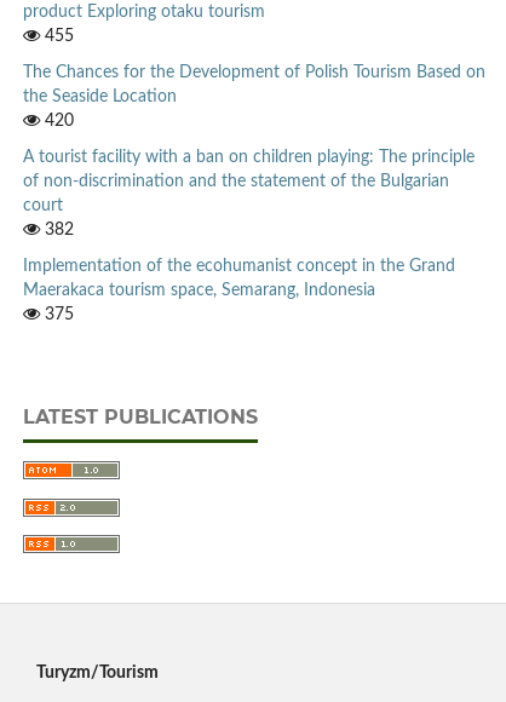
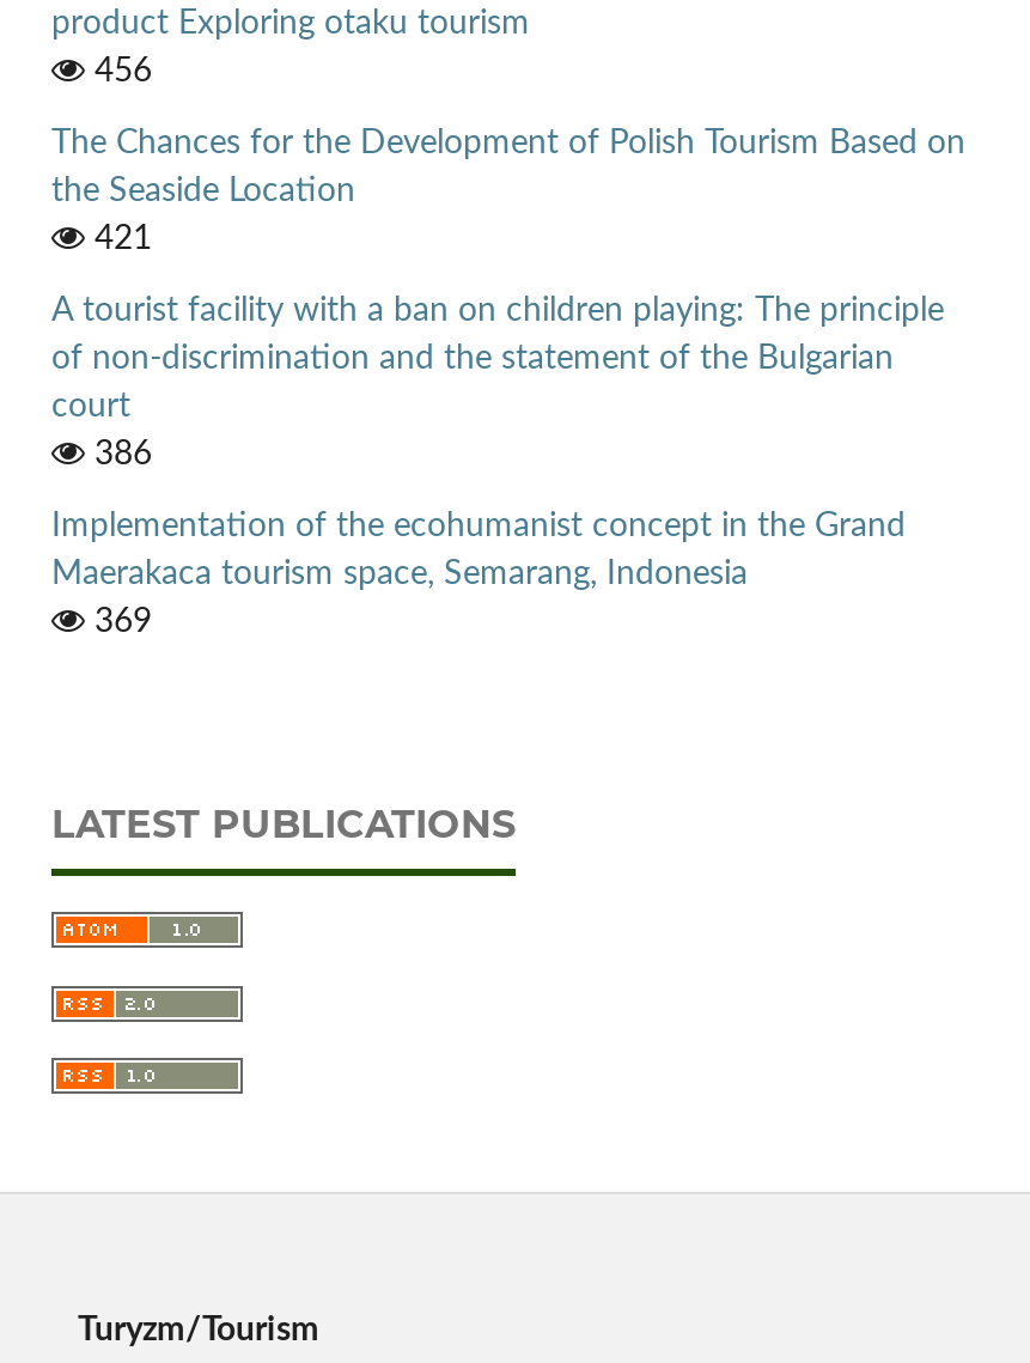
- 455
+ 456

- 420
+ 421

- 382
+ 386

- 375
+ 369
